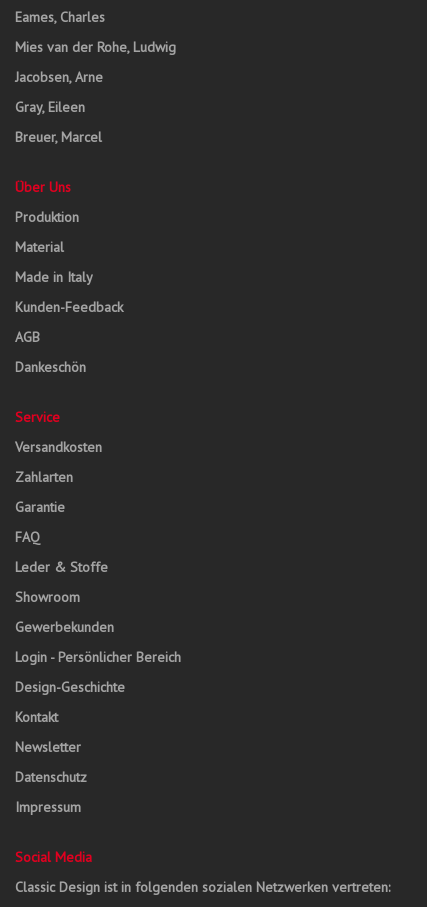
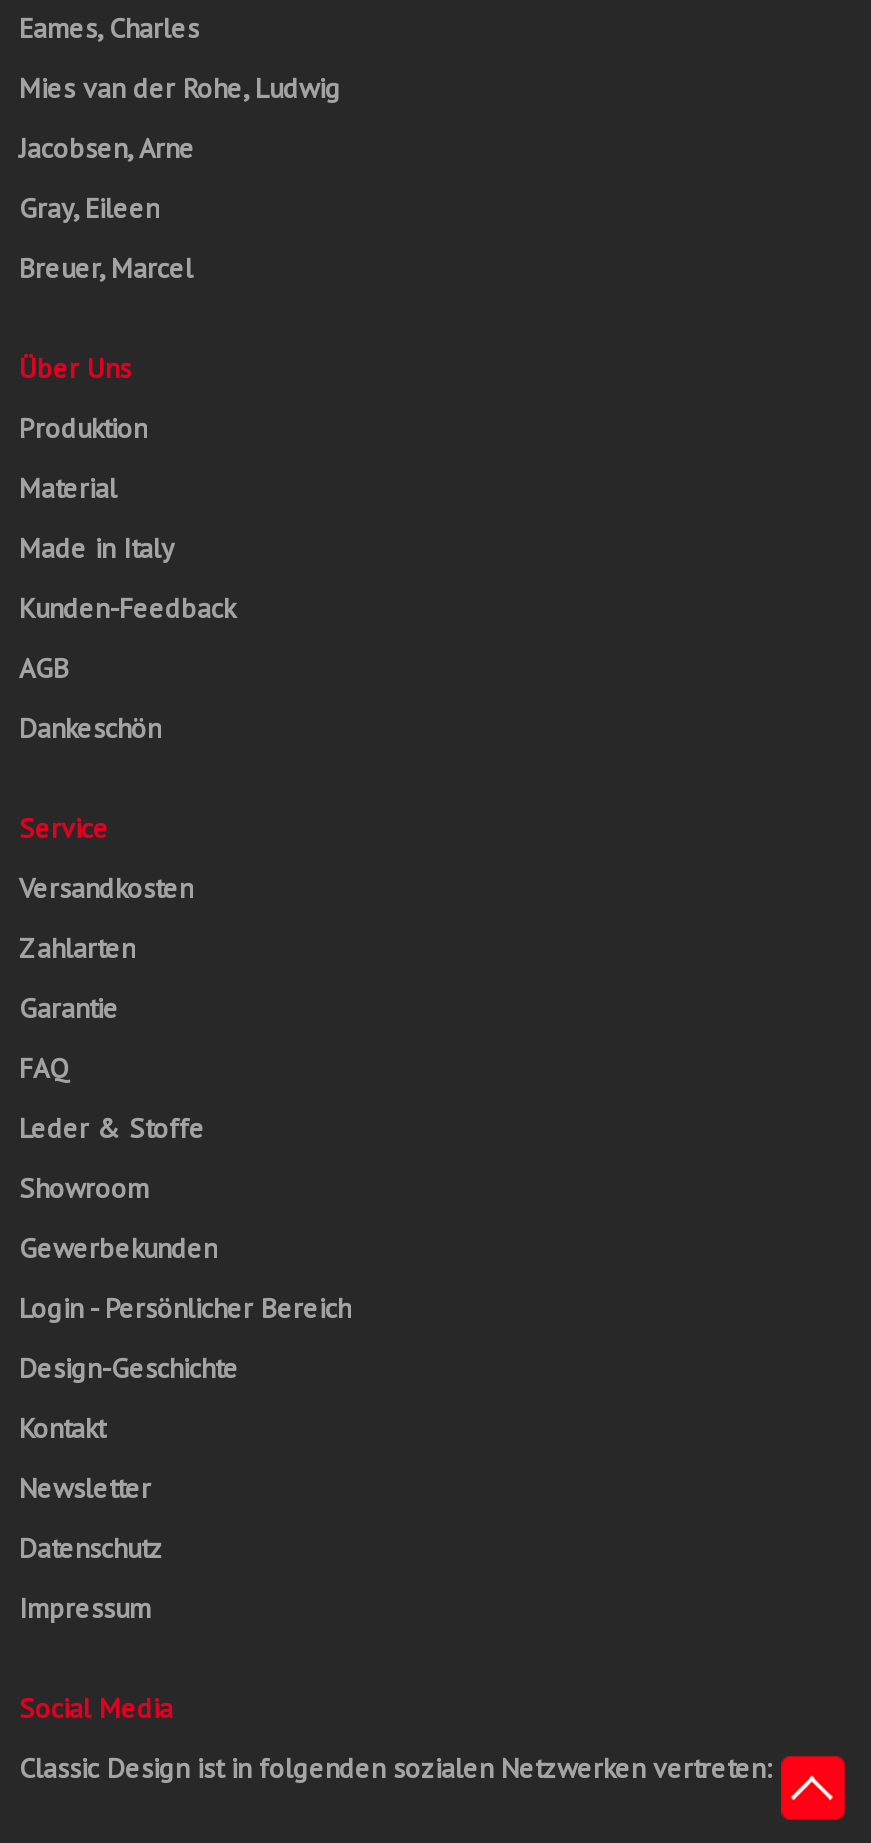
+ [image]
